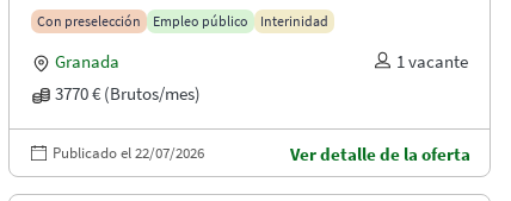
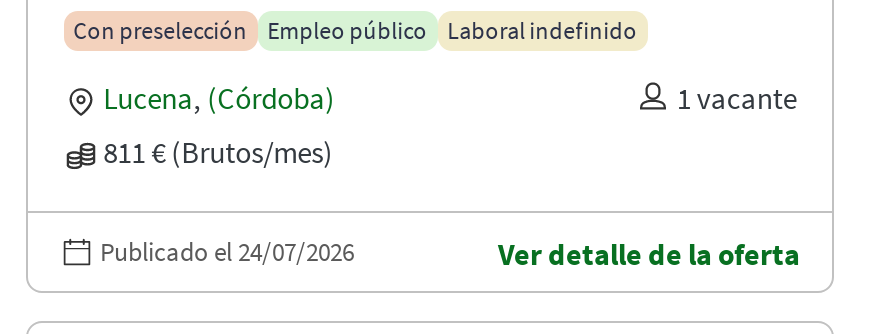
- Interinidad
+ Laboral indefinido

- Granada
+ Lucena, (Córdoba)

- 3770 € (Brutos/mes)
+ 811 € (Brutos/mes)

- Publicado el 22/07/2026
+ Publicado el 24/07/2026
